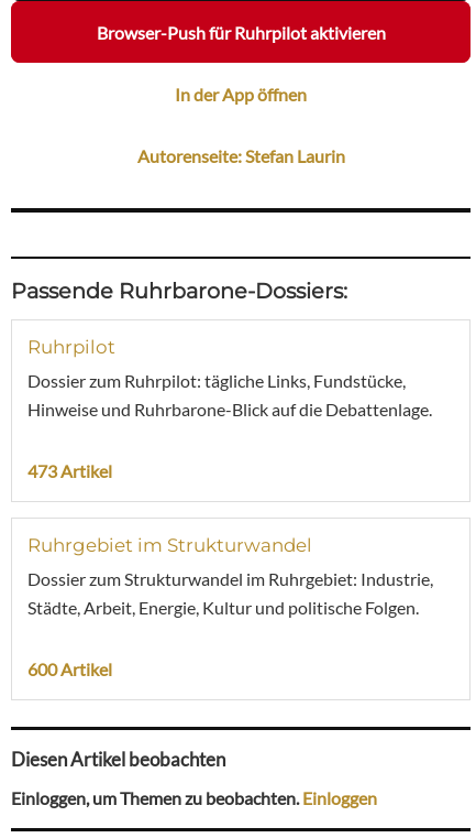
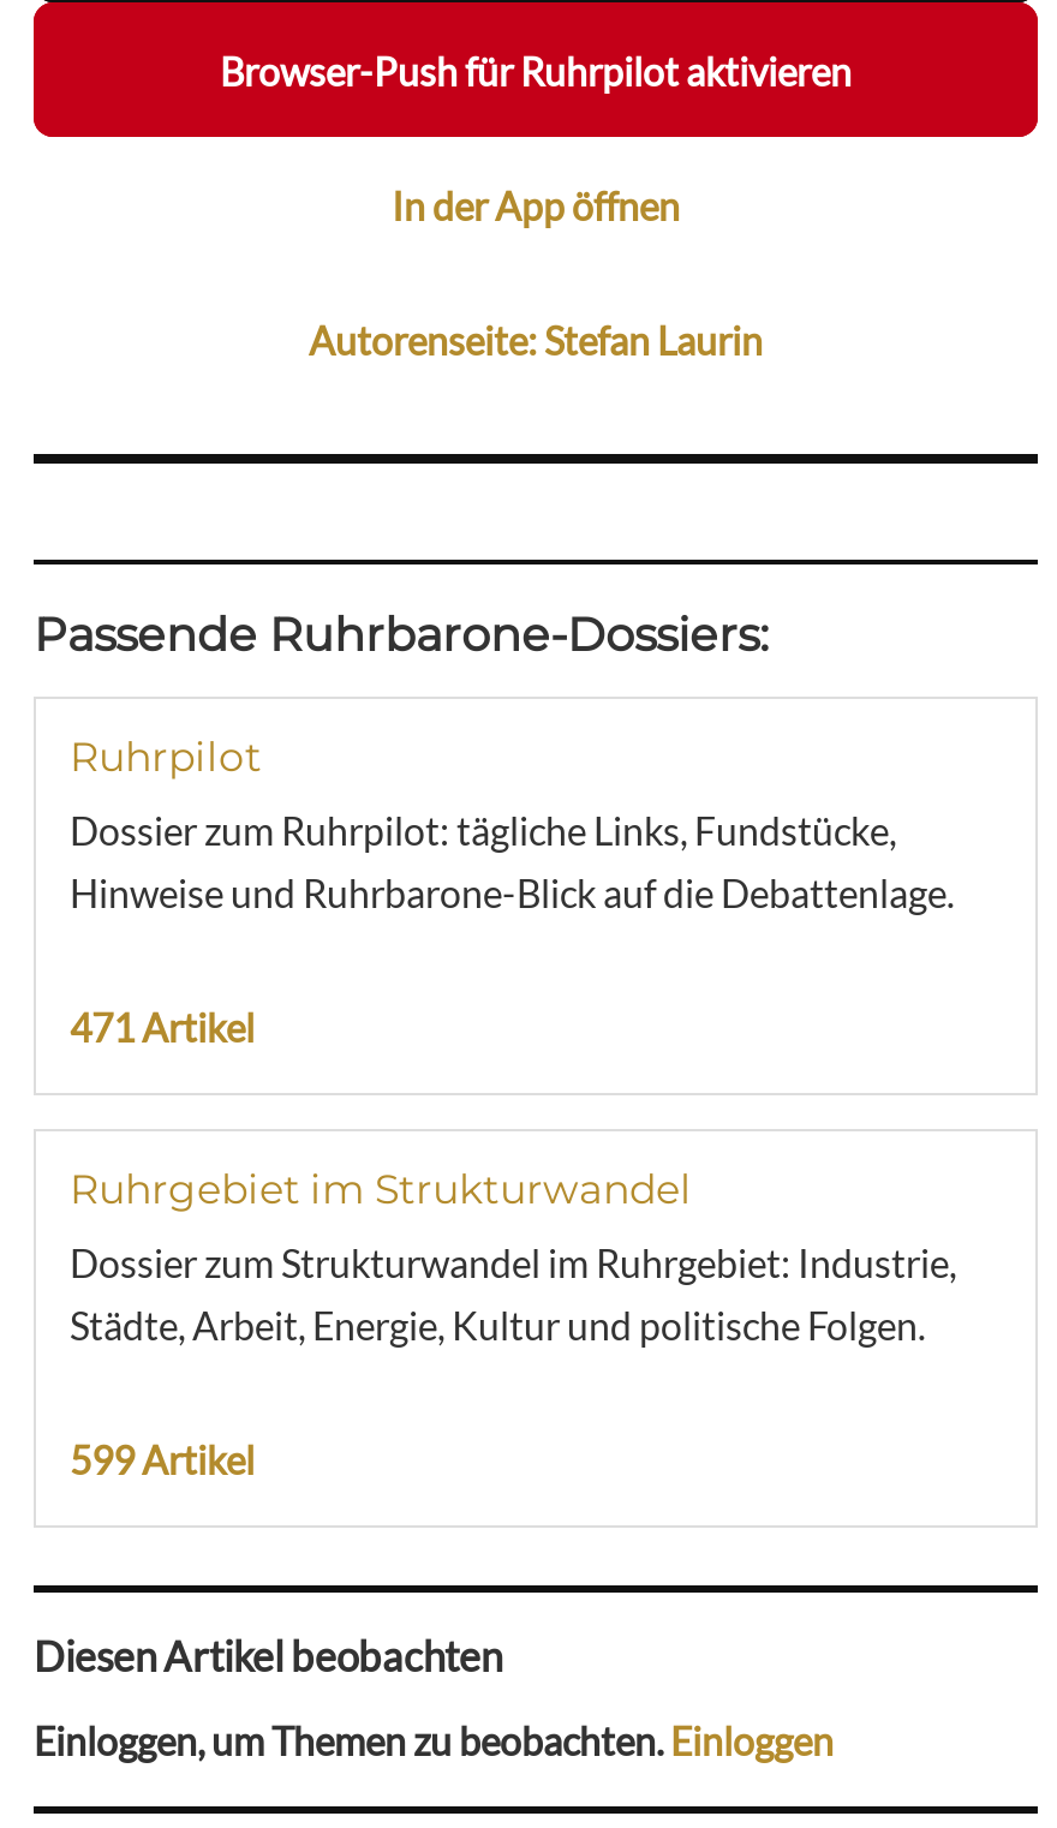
- 473 Artikel
+ 471 Artikel

- 600 Artikel
+ 599 Artikel
